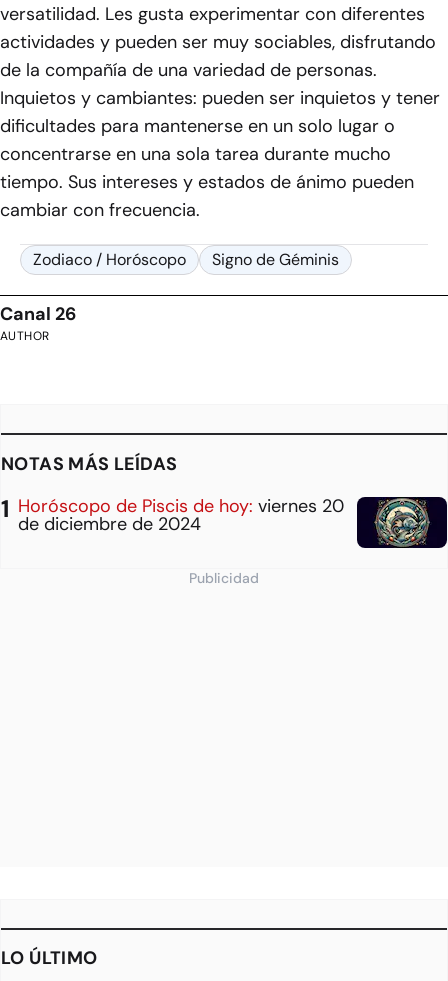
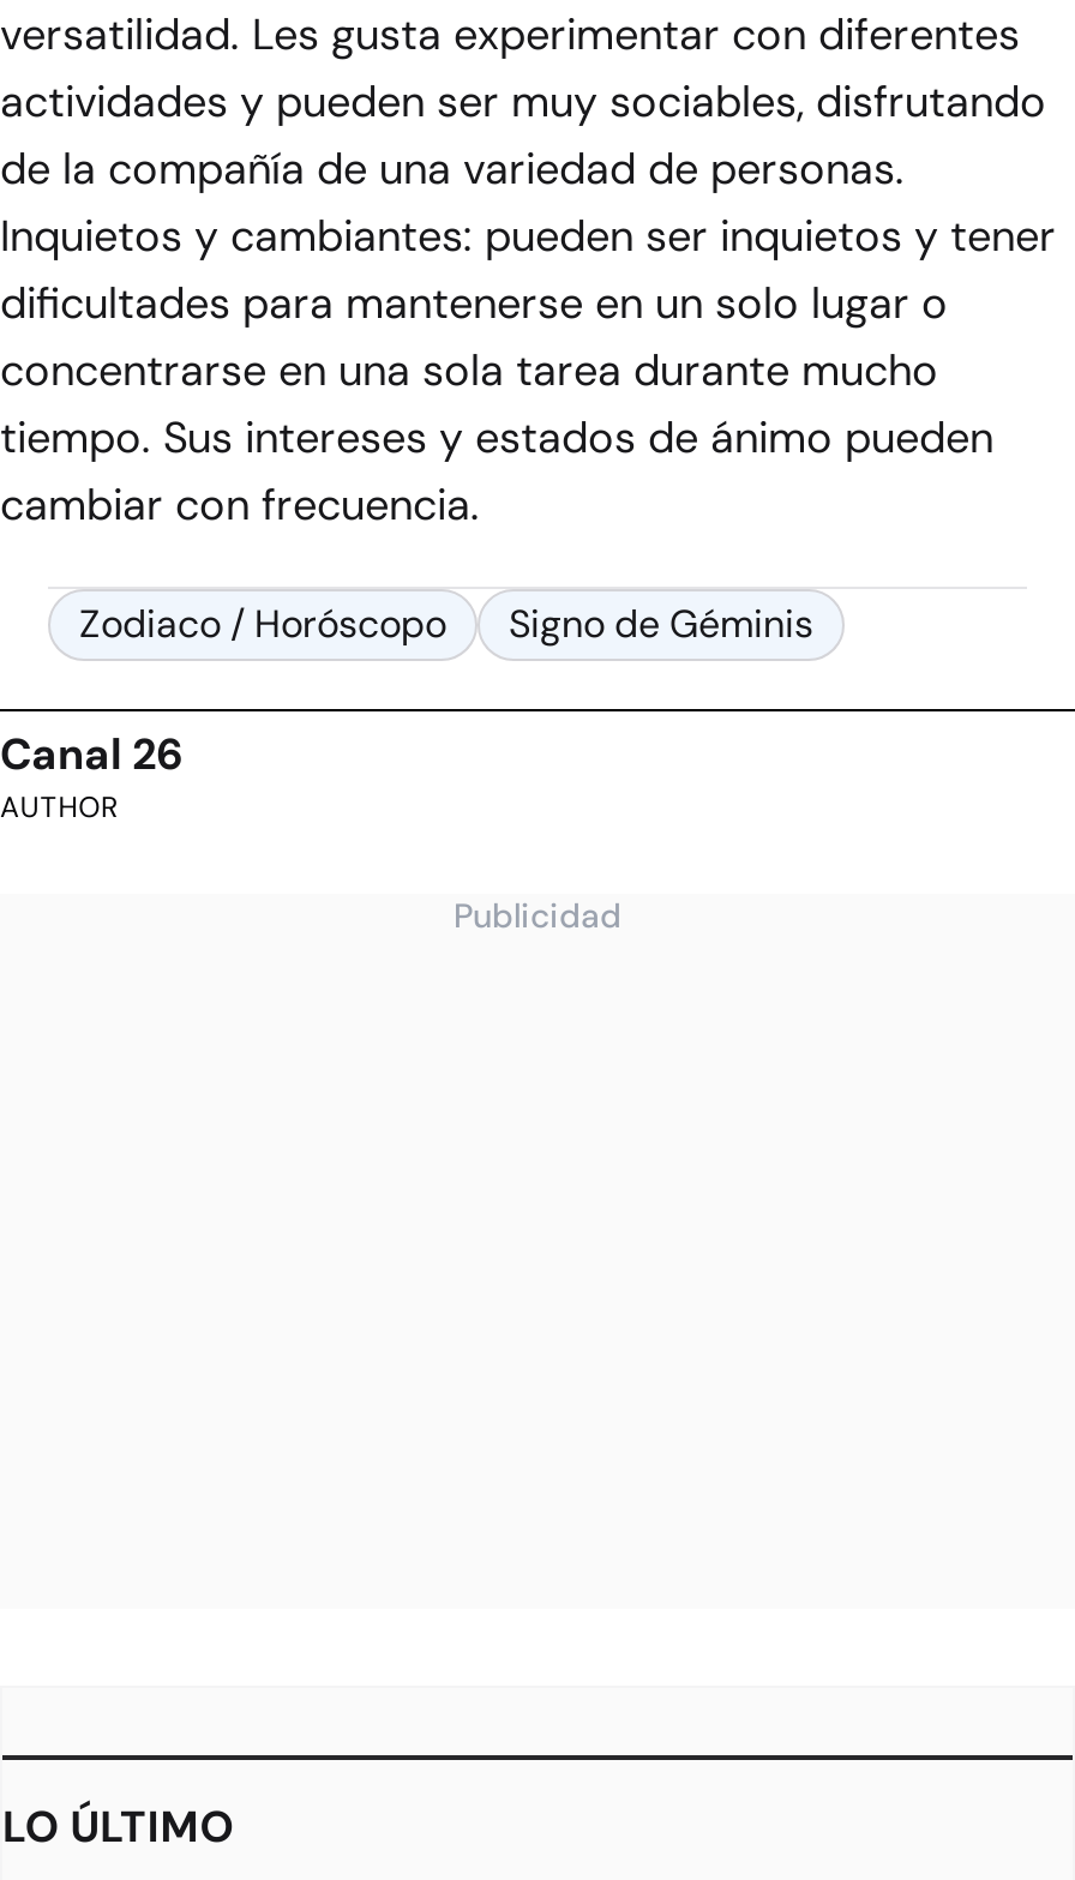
- [image]
- NOTAS MÁS LEÍDAS
- Horóscopo de Piscis de hoy: viernes 20
- de diciembre de 2024
